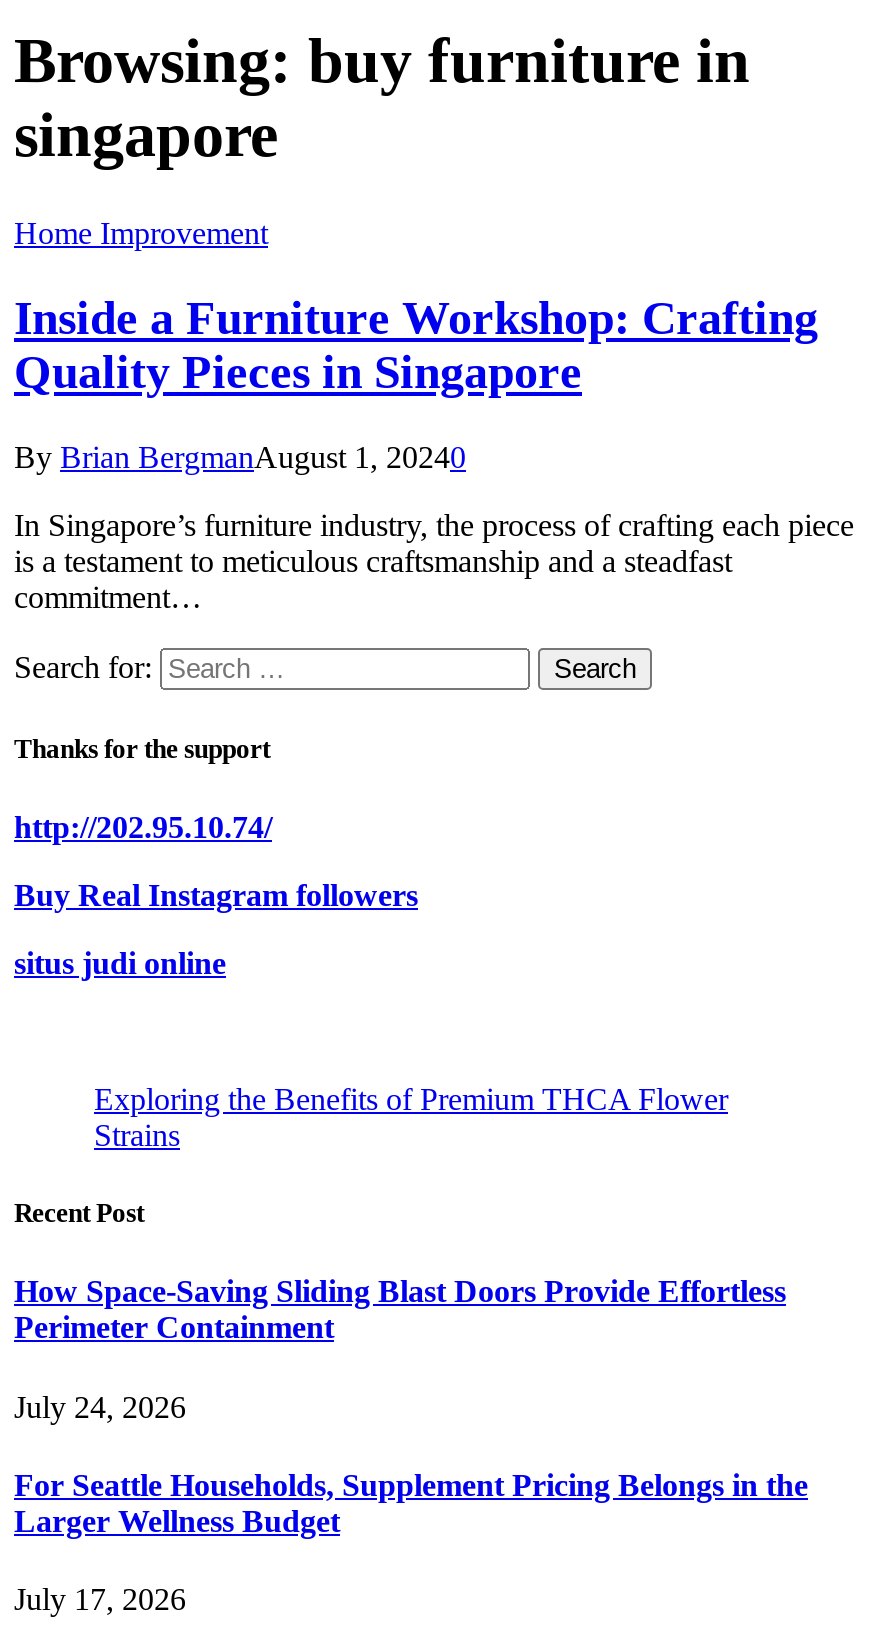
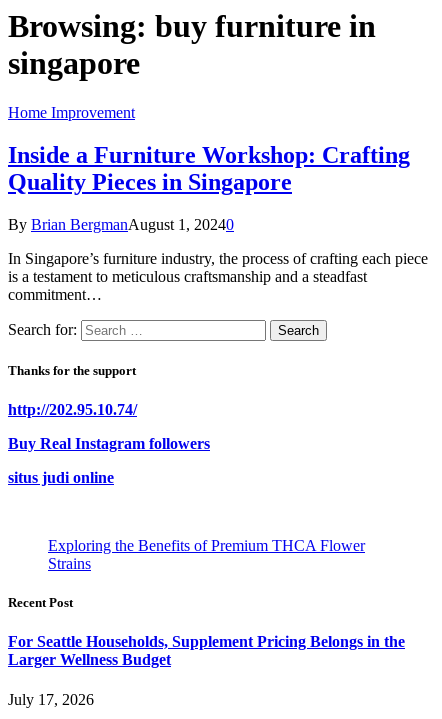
- How Space-Saving Sliding Blast Doors Provide Effortless
- Perimeter Containment
- July 24, 2026
